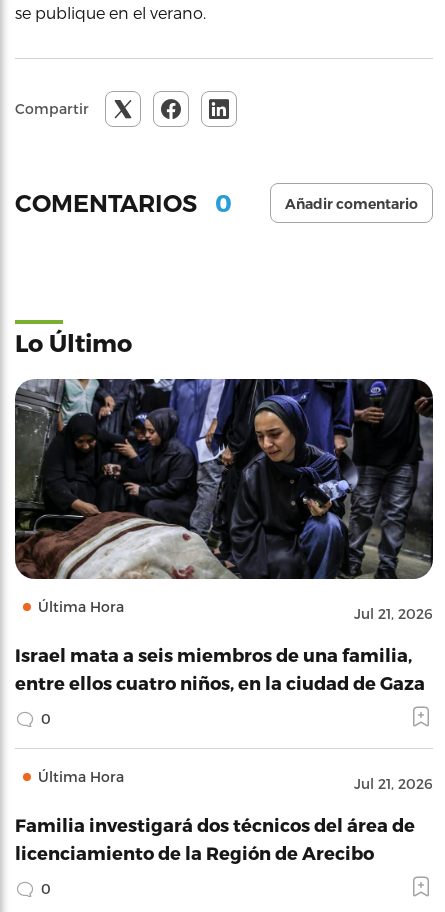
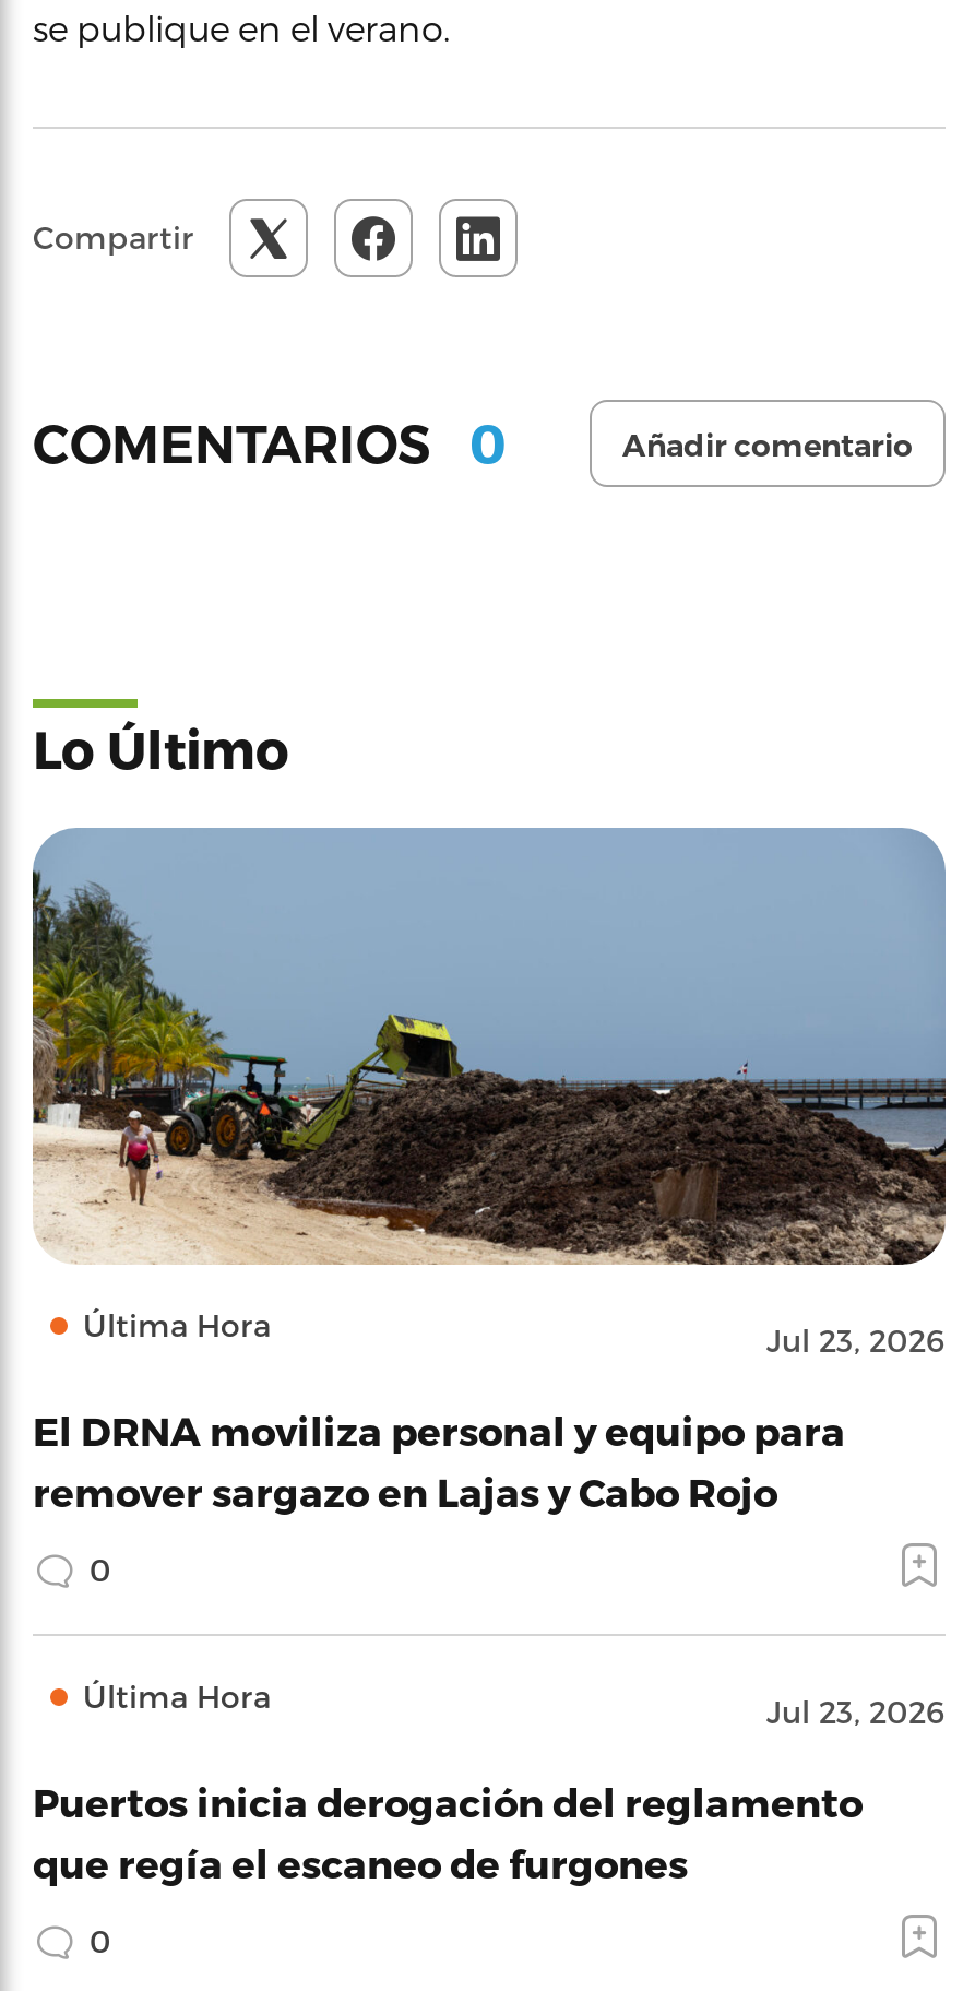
- [image]
- Jul 21, 2026
+ [image]
+ Jul 23, 2026

- Israel mata a seis miembros de una familia,
- entre ellos cuatro niños, en la ciudad de Gaza
+ El DRNA moviliza personal y equipo para
+ remover sargazo en Lajas y Cabo Rojo

- Jul 21, 2026
+ Jul 23, 2026

- Familia investigará dos técnicos del área de
- licenciamiento de la Región de Arecibo
+ Puertos inicia derogación del reglamento
+ que regía el escaneo de furgones
